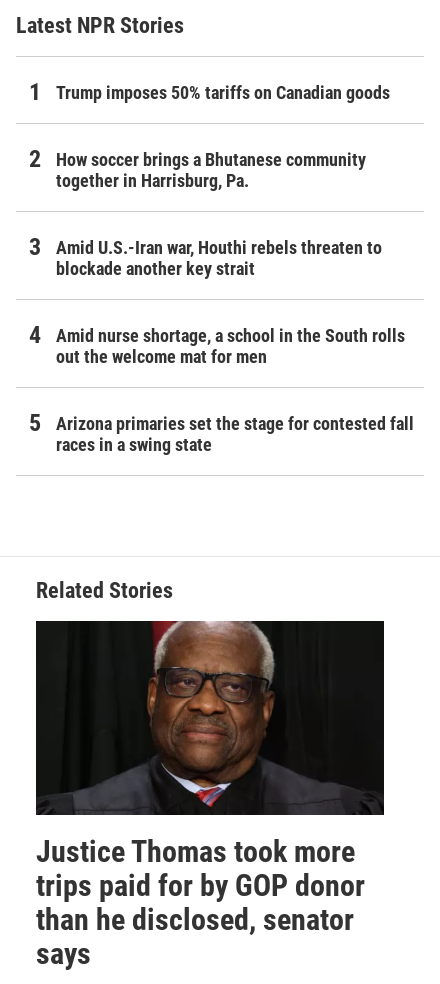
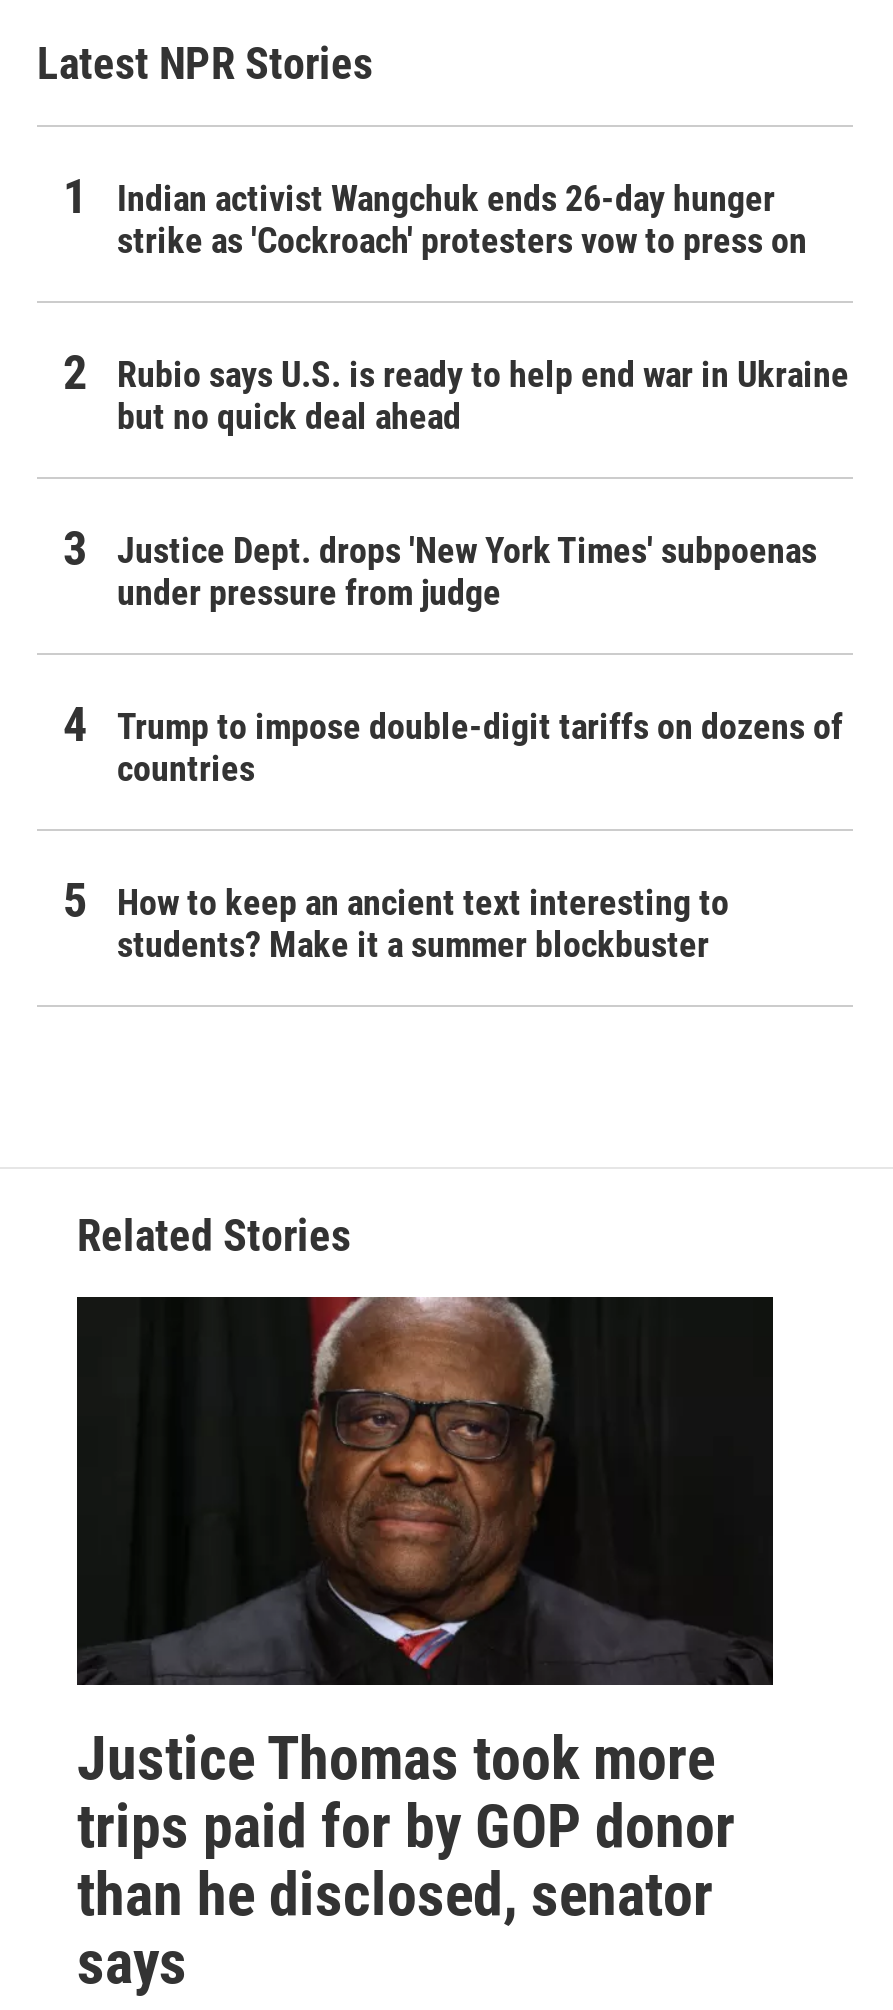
- Trump imposes 50% tariffs on Canadian goods
+ Indian activist Wangchuk ends 26-day hunger
+ strike as 'Cockroach' protesters vow to press on

- How soccer brings a Bhutanese community
- together in Harrisburg, Pa.
+ Rubio says U.S. is ready to help end war in Ukraine
+ but no quick deal ahead

- Amid U.S.-Iran war, Houthi rebels threaten to
- blockade another key strait
+ Justice Dept. drops 'New York Times' subpoenas
+ under pressure from judge

- Amid nurse shortage, a school in the South rolls
- out the welcome mat for men
+ Trump to impose double-digit tariffs on dozens of
+ countries

- Arizona primaries set the stage for contested fall
- races in a swing state
+ How to keep an ancient text interesting to
+ students? Make it a summer blockbuster
